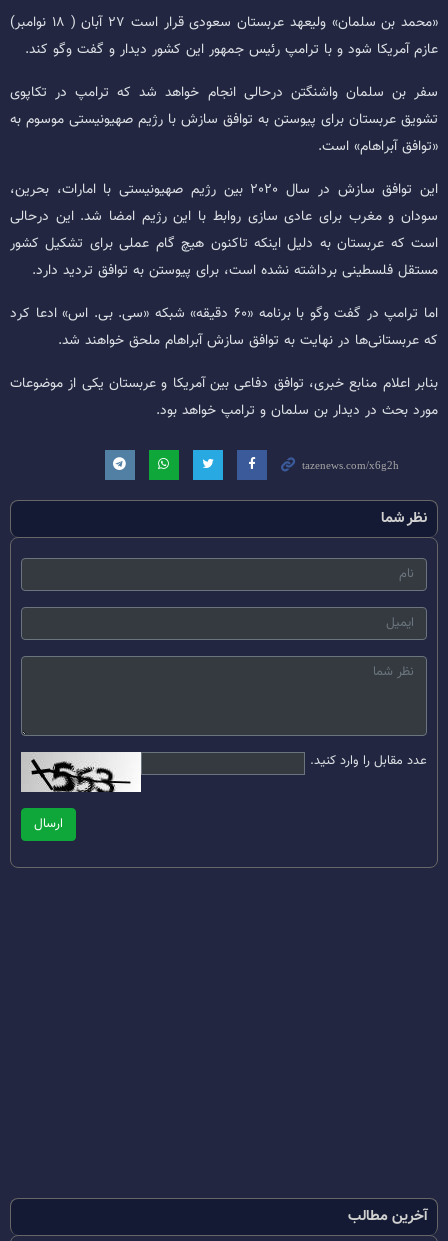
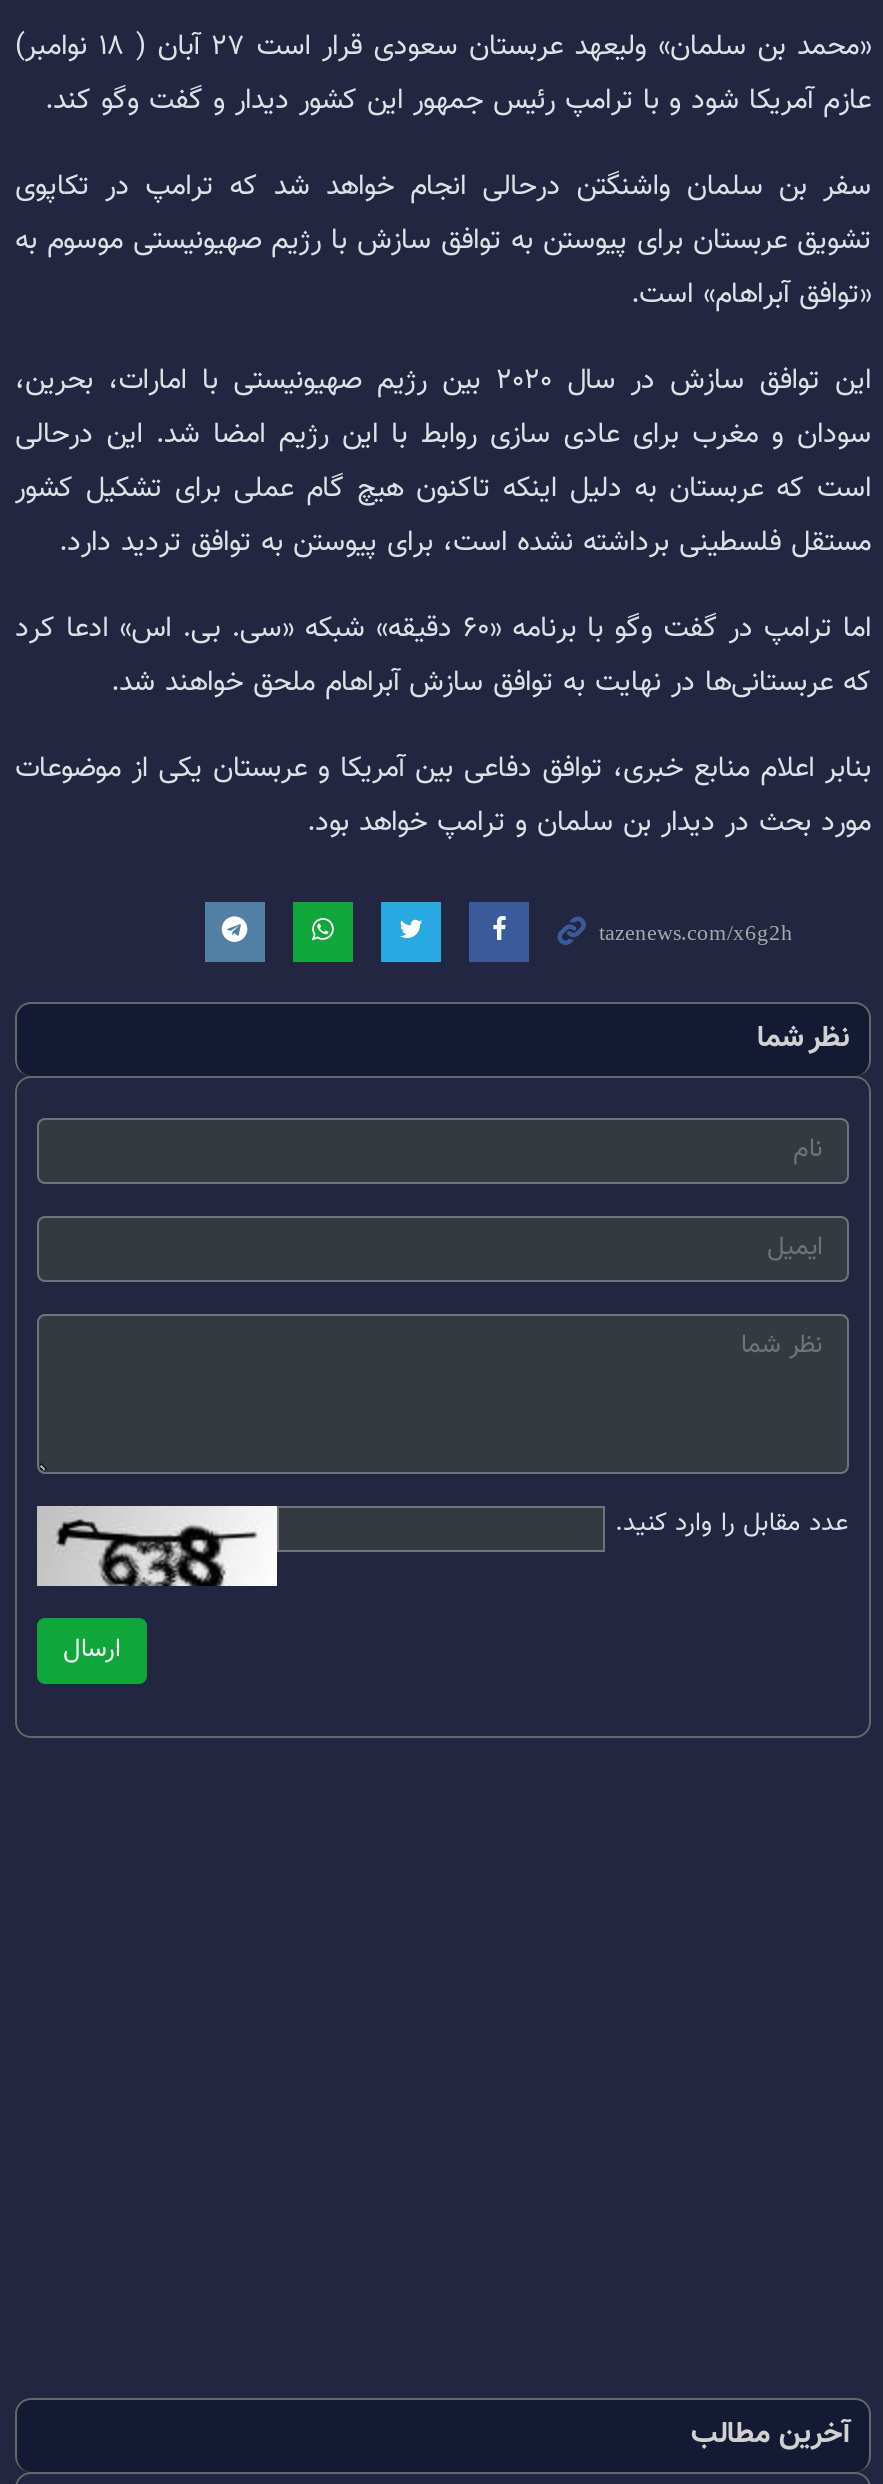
- [image]
+ [image]
